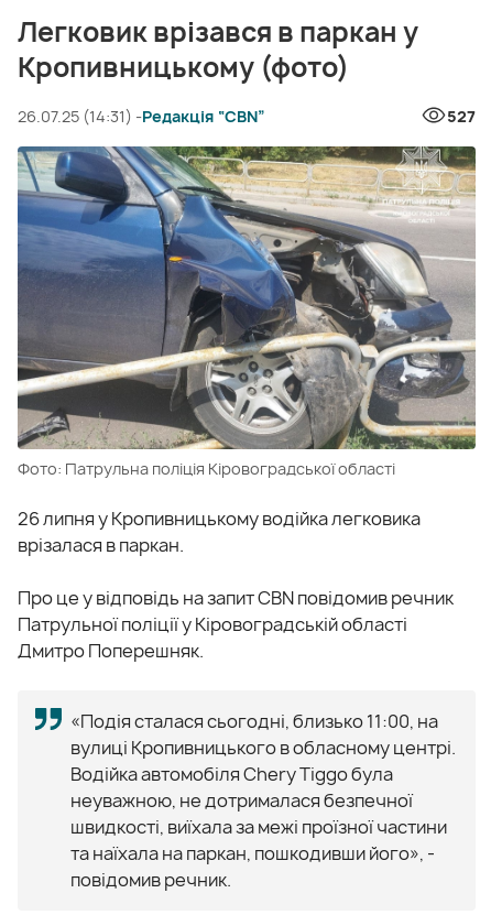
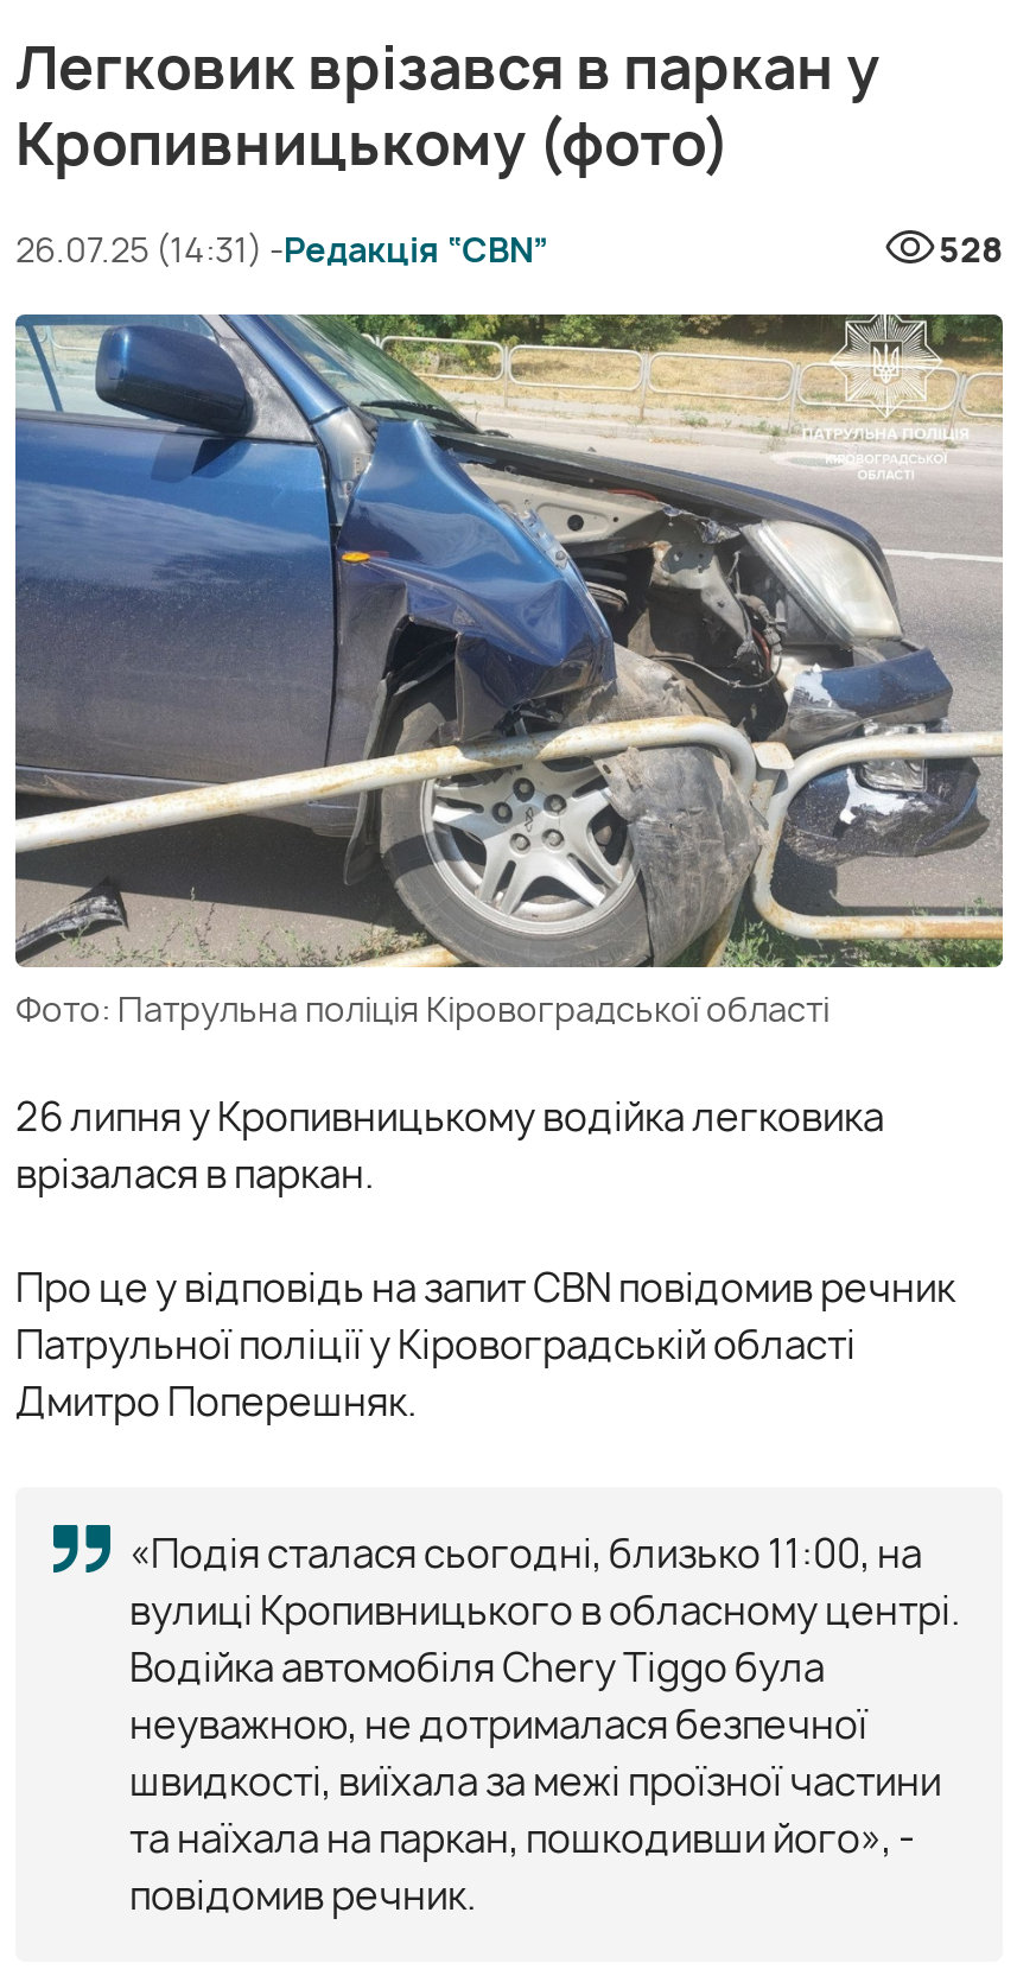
- 527
+ 528
